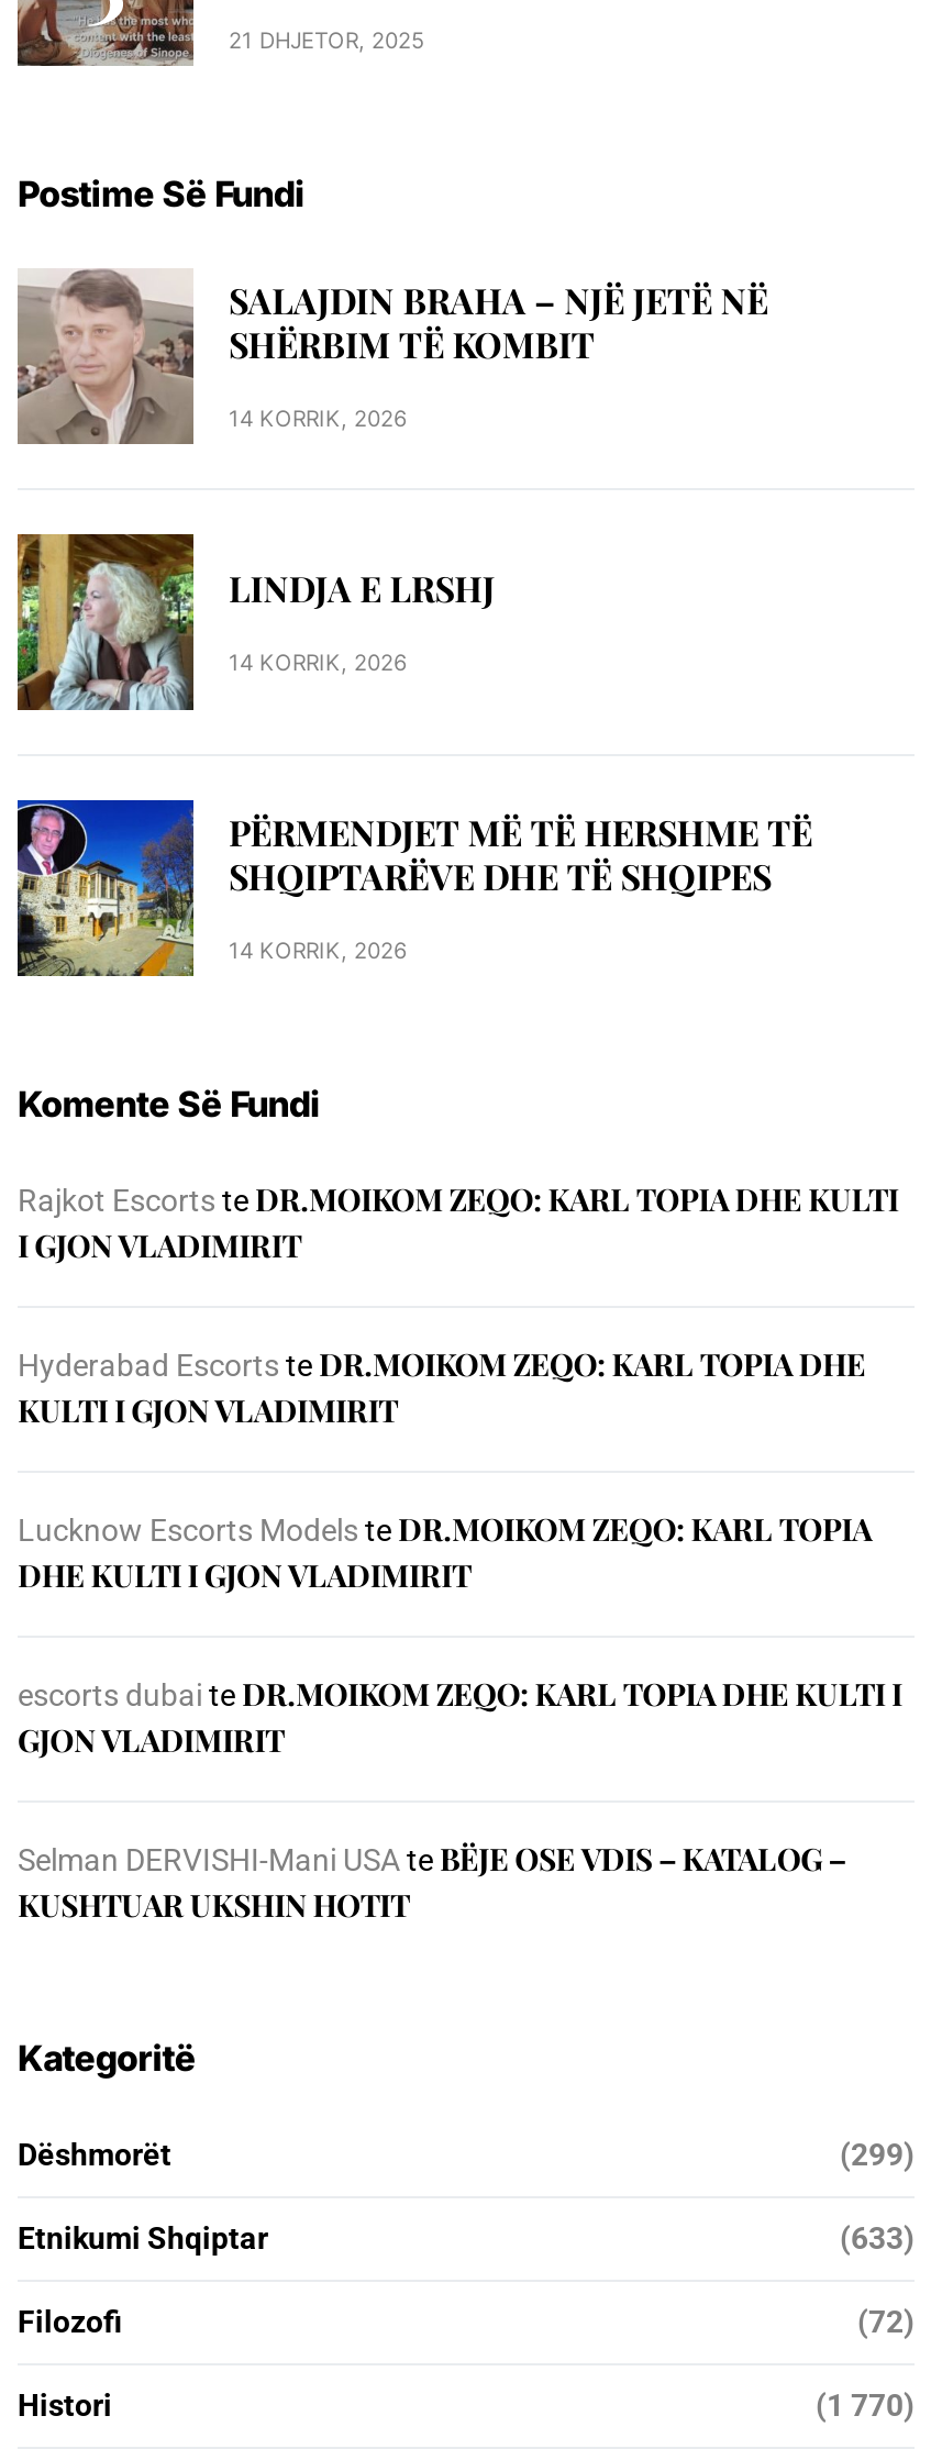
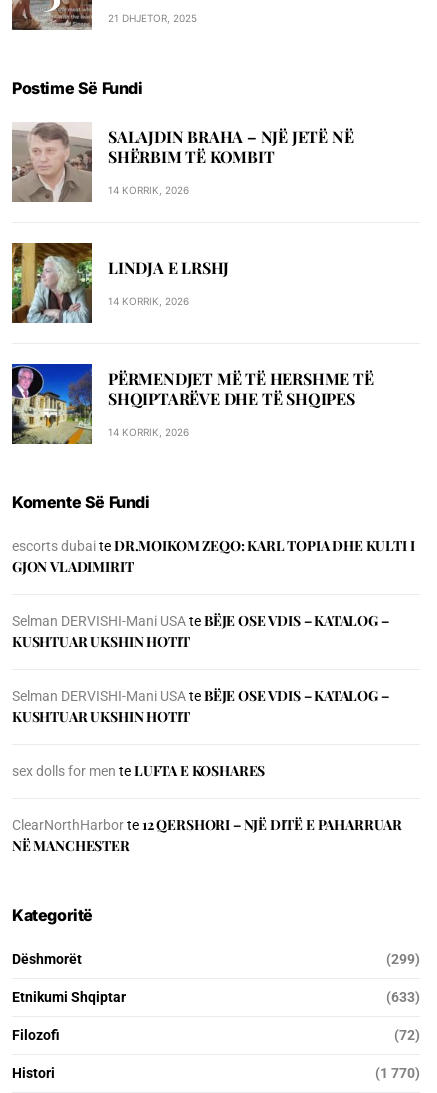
- Rajkot Escorts te DR.MOIKOM ZEQO: KARL TOPIA DHE KULTI
- I GJON VLADIMIRIT
- Hyderabad Escorts te DR.MOIKOM ZEQO: KARL TOPIA DHE
- KULTI I GJON VLADIMIRIT
- Lucknow Escorts Models te DR.MOIKOM ZEQO: KARL TOPIA
- DHE KULTI I GJON VLADIMIRIT

moved up: escorts dubai te DR.MOIKOM ZEQO: KARL TOPIA DHE KULTI I | GJON VLADIMIRIT | Selman DERVISHI-Mani USAte BЁJE OSE VDIS – KATALOG – | KUSHTUAR UKSHIN HOTIT

+ Selman DERVISHI-Mani USAte BЁJE OSE VDIS – KATALOG –
+ KUSHTUAR UKSHIN HOTIT
+ sex dolls for men te LUFTA E KOSHARES
+ ClearNorthHarbor te 12 QERSHORI – NJË DITË E PAHARRUAR
+ NË MANCHESTER
